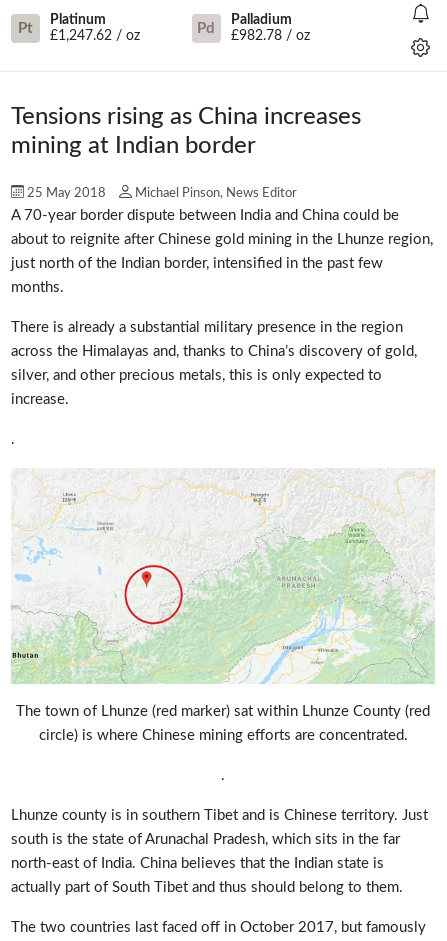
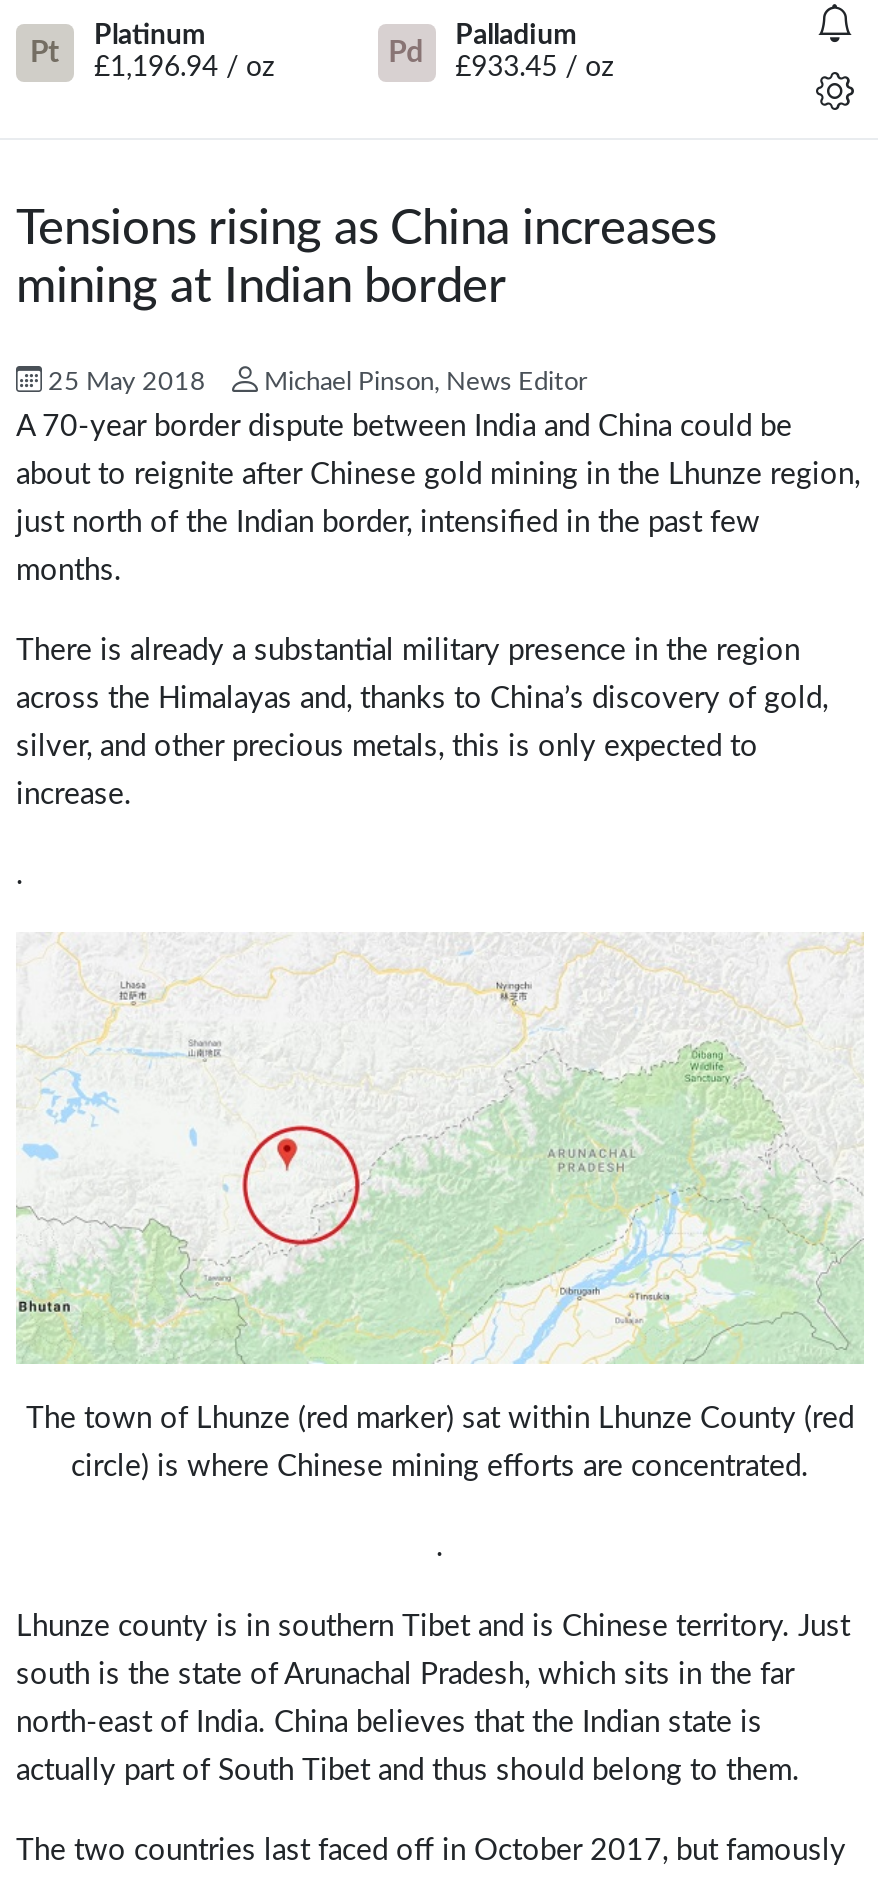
- £1,247.62 / oz
+ £1,196.94 / oz

- £982.78 / oz
+ £933.45 / oz
